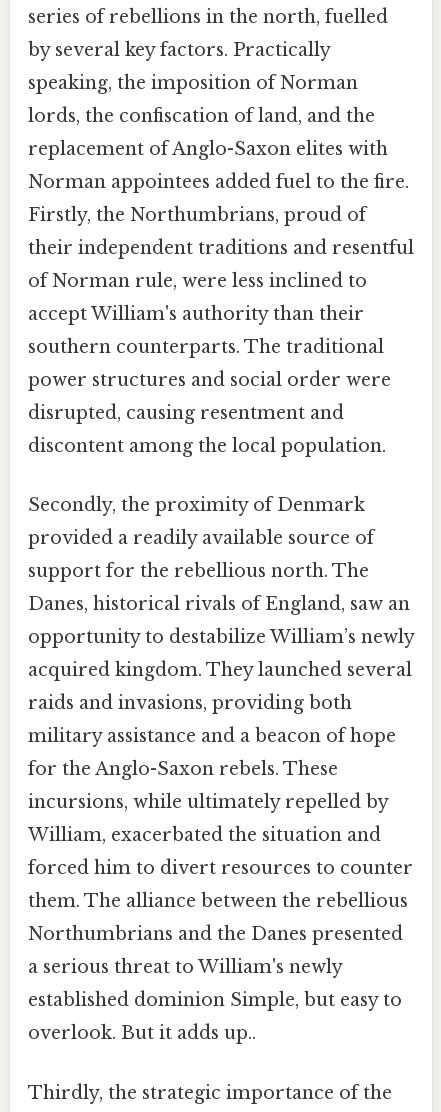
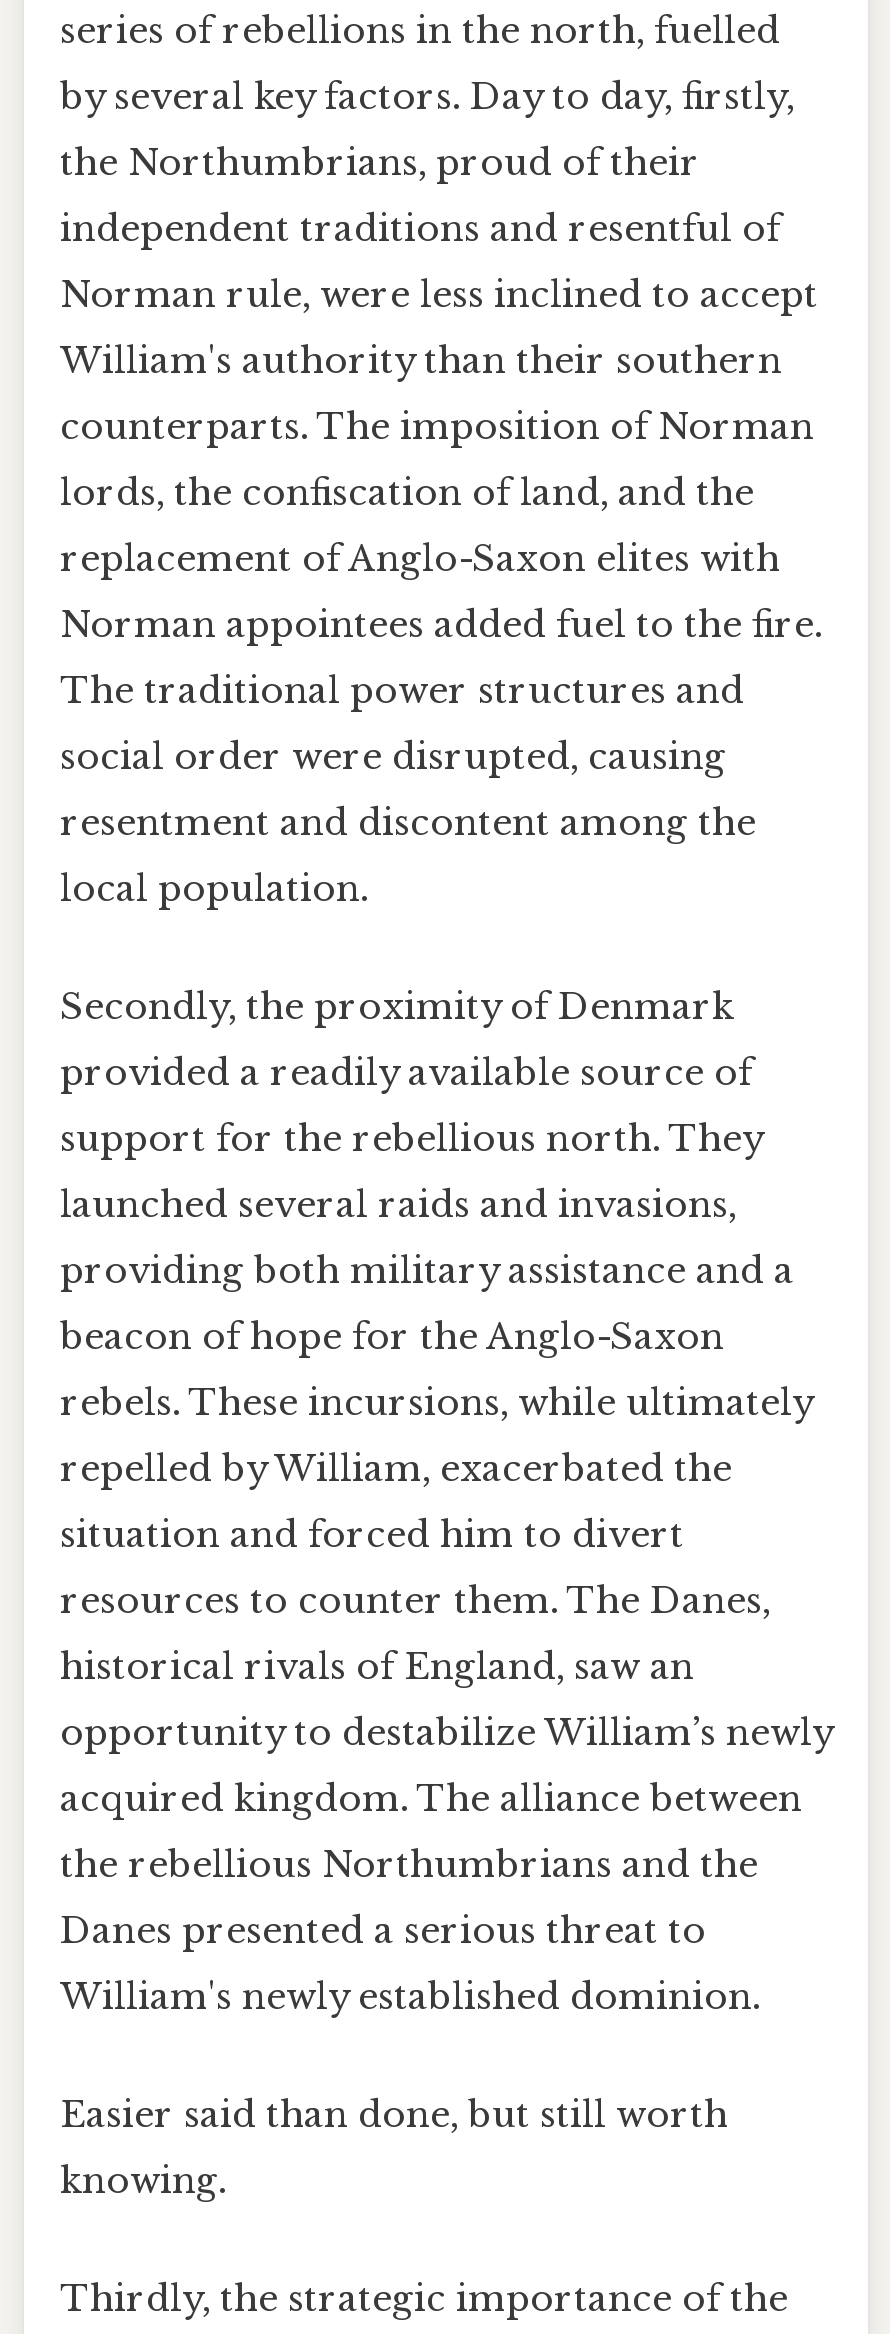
- by several key factors. Practically
- speaking, the imposition of Norman
+ by several key factors. Day to day, firstly,
+ the Northumbrians, proud of their
+ independent traditions and resentful of
+ Norman rule, were less inclined to accept
+ William's authority than their southern
+ counterparts. The imposition of Norman

moved down: lords, the confiscation of land, and the | replacement of Anglo-Saxon elites with | Norman appointees added fuel to the fire.

- Firstly, the Northumbrians, proud of
- their independent traditions and resentful
- of Norman rule, were less inclined to
- accept William's authority than their
- southern counterparts. The traditional
- power structures and social order were
- disrupted, causing resentment and
- discontent among the local population.
+ The traditional power structures and
+ social order were disrupted, causing
+ resentment and discontent among the
+ local population.

- support for the rebellious north. The
- Danes, historical rivals of England, saw an
+ support for the rebellious north. They
+ launched several raids and invasions,
+ providing both military assistance and a
+ beacon of hope for the Anglo-Saxon
+ rebels. These incursions, while ultimately
+ repelled by William, exacerbated the
+ situation and forced him to divert
+ resources to counter them. The Danes,
+ historical rivals of England, saw an

moved down: opportunity to destabilize William’s newly

- acquired kingdom. They launched several
- raids and invasions, providing both
- military assistance and a beacon of hope
- for the Anglo-Saxon rebels. These
- incursions, while ultimately repelled by
- William, exacerbated the situation and
- forced him to divert resources to counter
- them. The alliance between the rebellious
- Northumbrians and the Danes presented
- a serious threat to William's newly
- established dominion Simple, but easy to
- overlook. But it adds up..
+ acquired kingdom. The alliance between
+ the rebellious Northumbrians and the
+ Danes presented a serious threat to
+ William's newly established dominion.
+ Easier said than done, but still worth
+ knowing.
